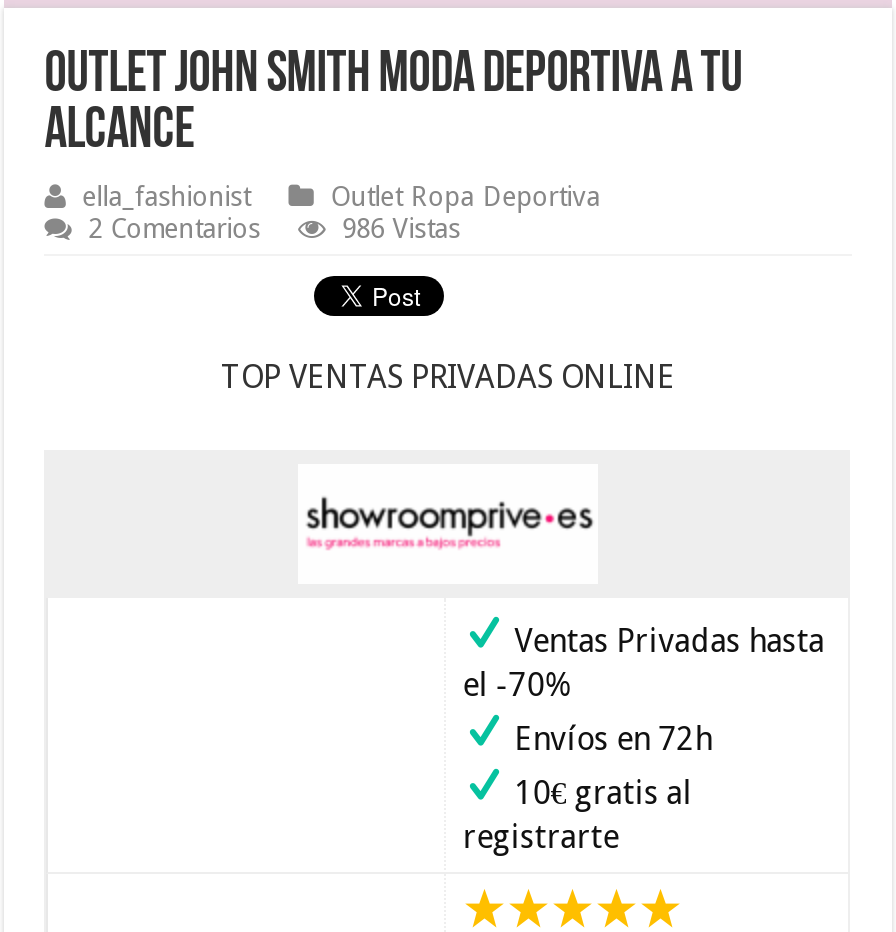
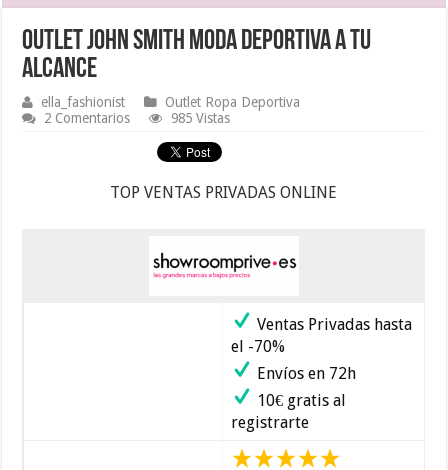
- 986 Vistas
+ 985 Vistas
